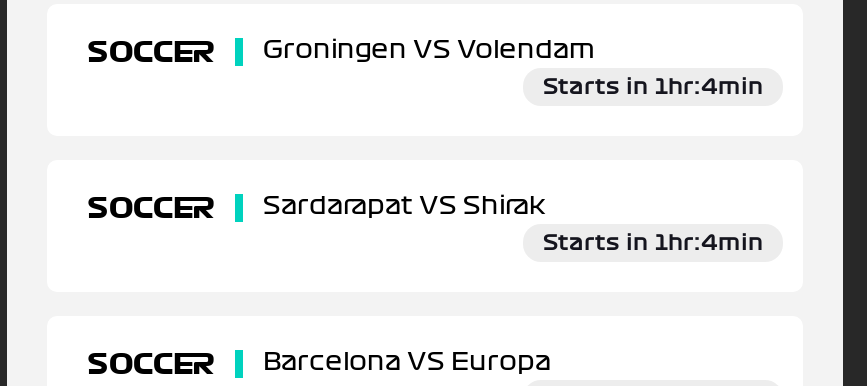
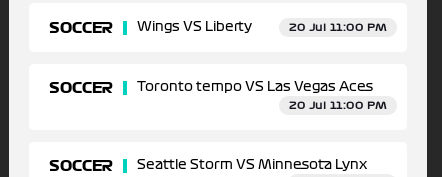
- Groningen VS Volendam
- Starts in 1hr:4min
+ Wings VS Liberty
+ 20 Jul 11:00 PM

- Sardarapat VS Shirak
+ Toronto tempo VS Las Vegas Aces

- Starts in 1hr:4min
+ 20 Jul 11:00 PM

- Barcelona VS Europa
+ Seattle Storm VS Minnesota Lynx
